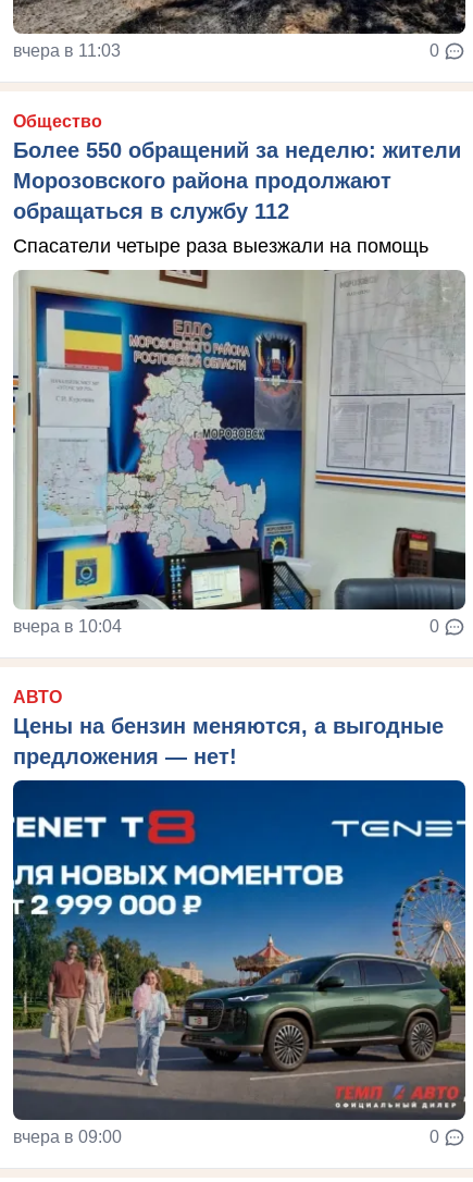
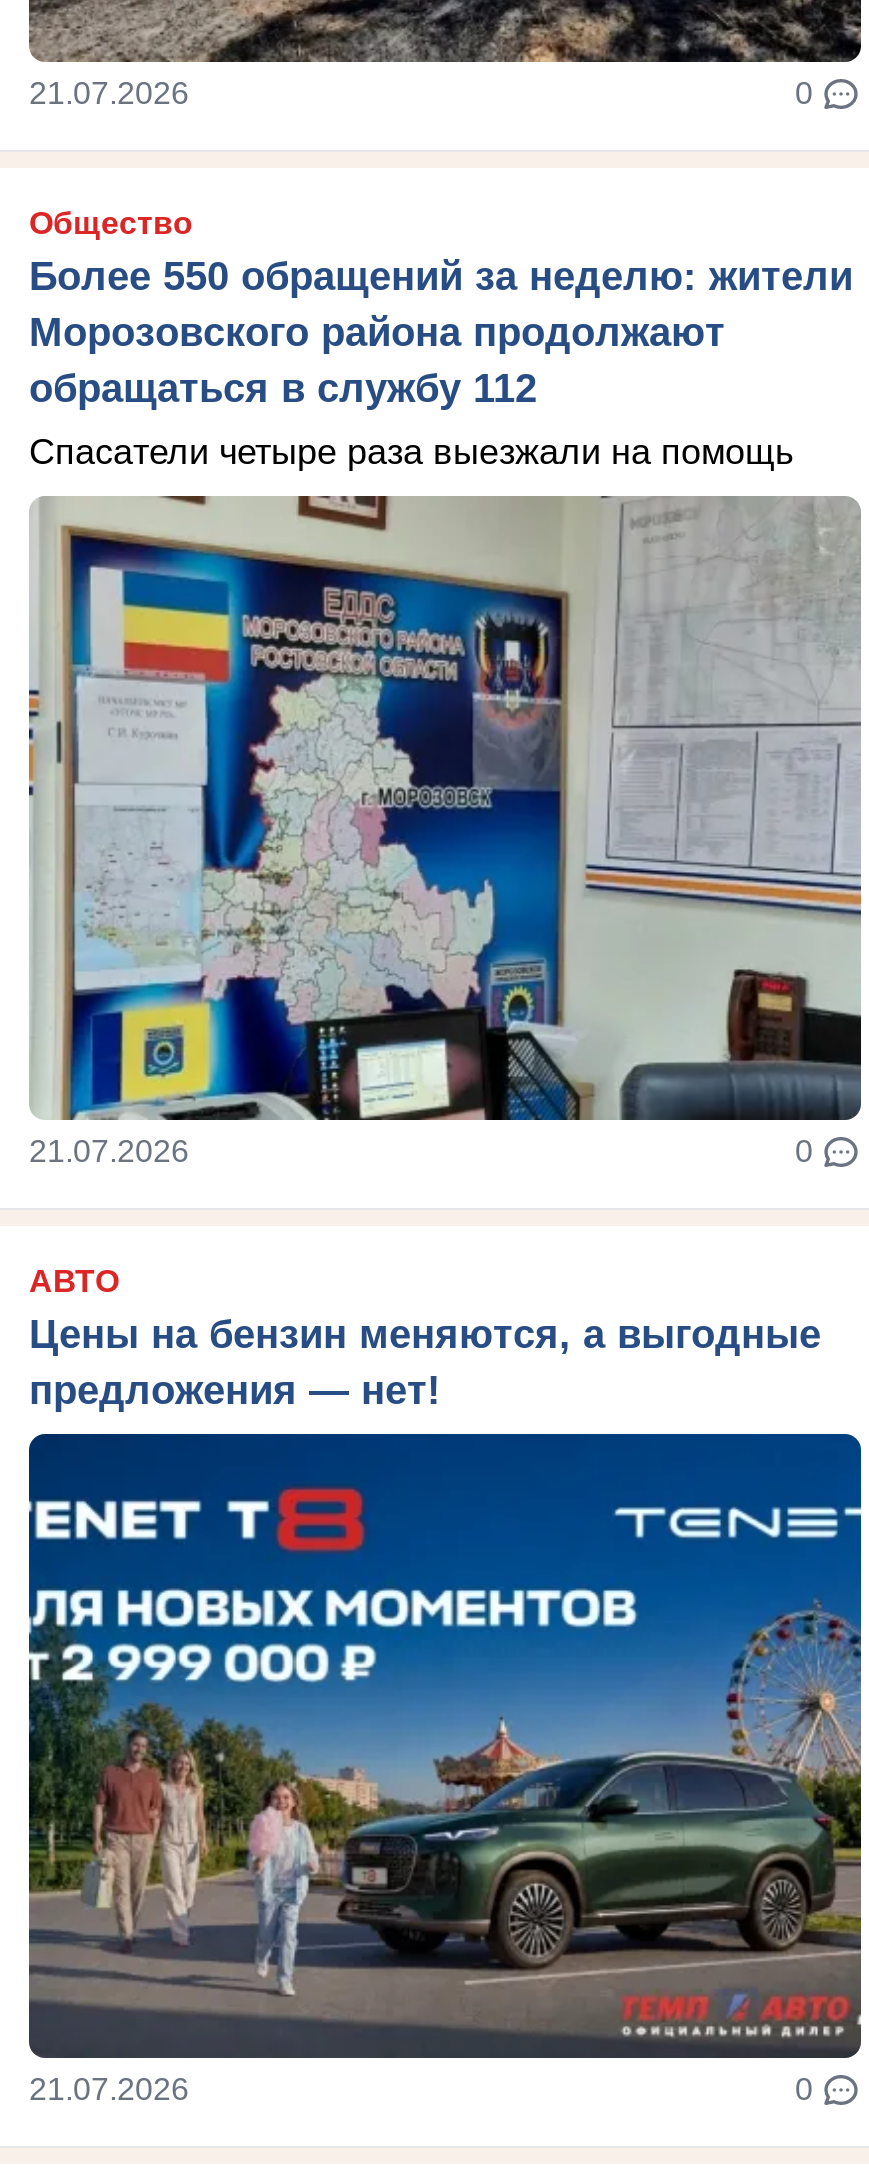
- вчера в 11:03
+ 21.07.2026

- вчера в 10:04
+ 21.07.2026

- вчера в 09:00
+ 21.07.2026
